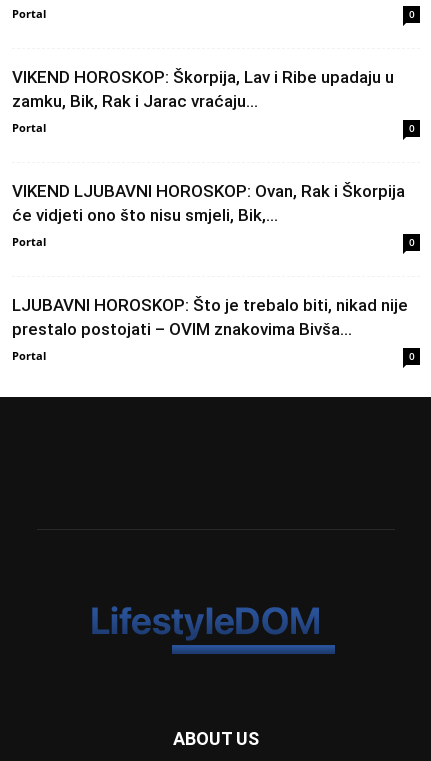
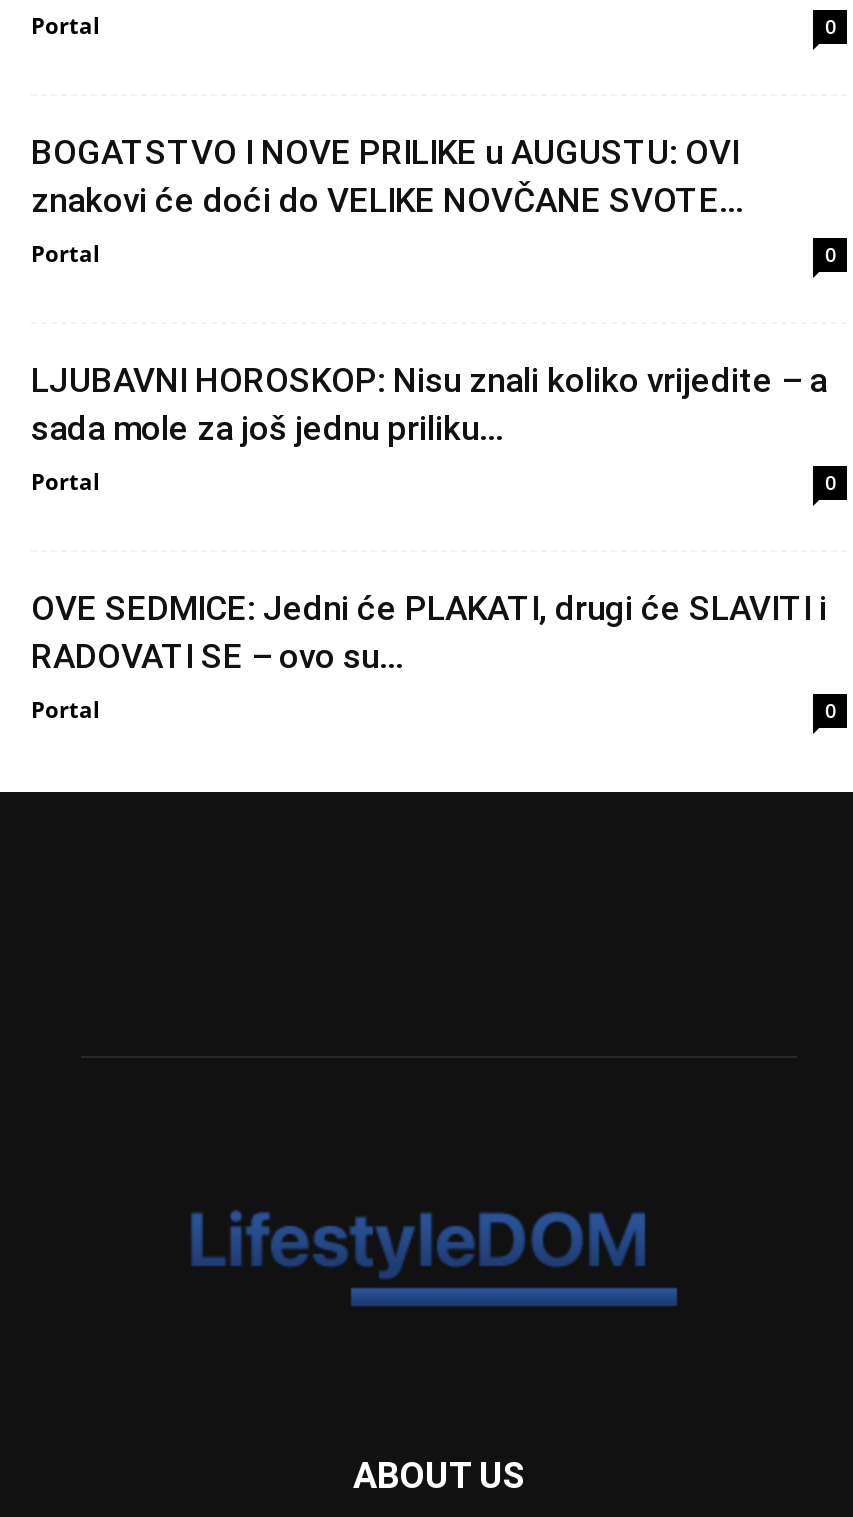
- VIKEND HOROSKOP: Škorpija, Lav i Ribe upadaju u
- zamku, Bik, Rak i Jarac vraćaju...
+ BOGATSTVO I NOVE PRILIKE u AUGUSTU: OVI
+ znakovi će doći do VELIKE NOVČANE SVOTE...

- VIKEND LJUBAVNI HOROSKOP: Ovan, Rak i Škorpija
- će vidjeti ono što nisu smjeli, Bik,...
+ LJUBAVNI HOROSKOP: Nisu znali koliko vrijedite – a
+ sada mole za još jednu priliku...

- LJUBAVNI HOROSKOP: Što je trebalo biti, nikad nije
- prestalo postojati – OVIM znakovima Bivša...
+ OVE SEDMICE: Jedni će PLAKATI, drugi će SLAVITI i
+ RADOVATI SE – ovo su...
